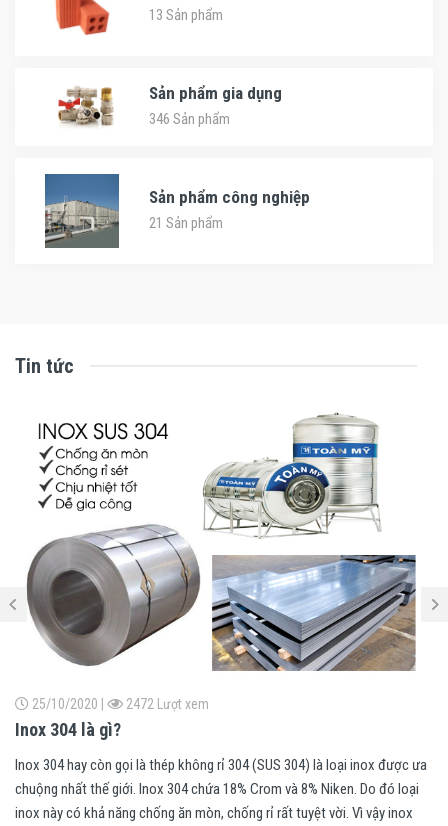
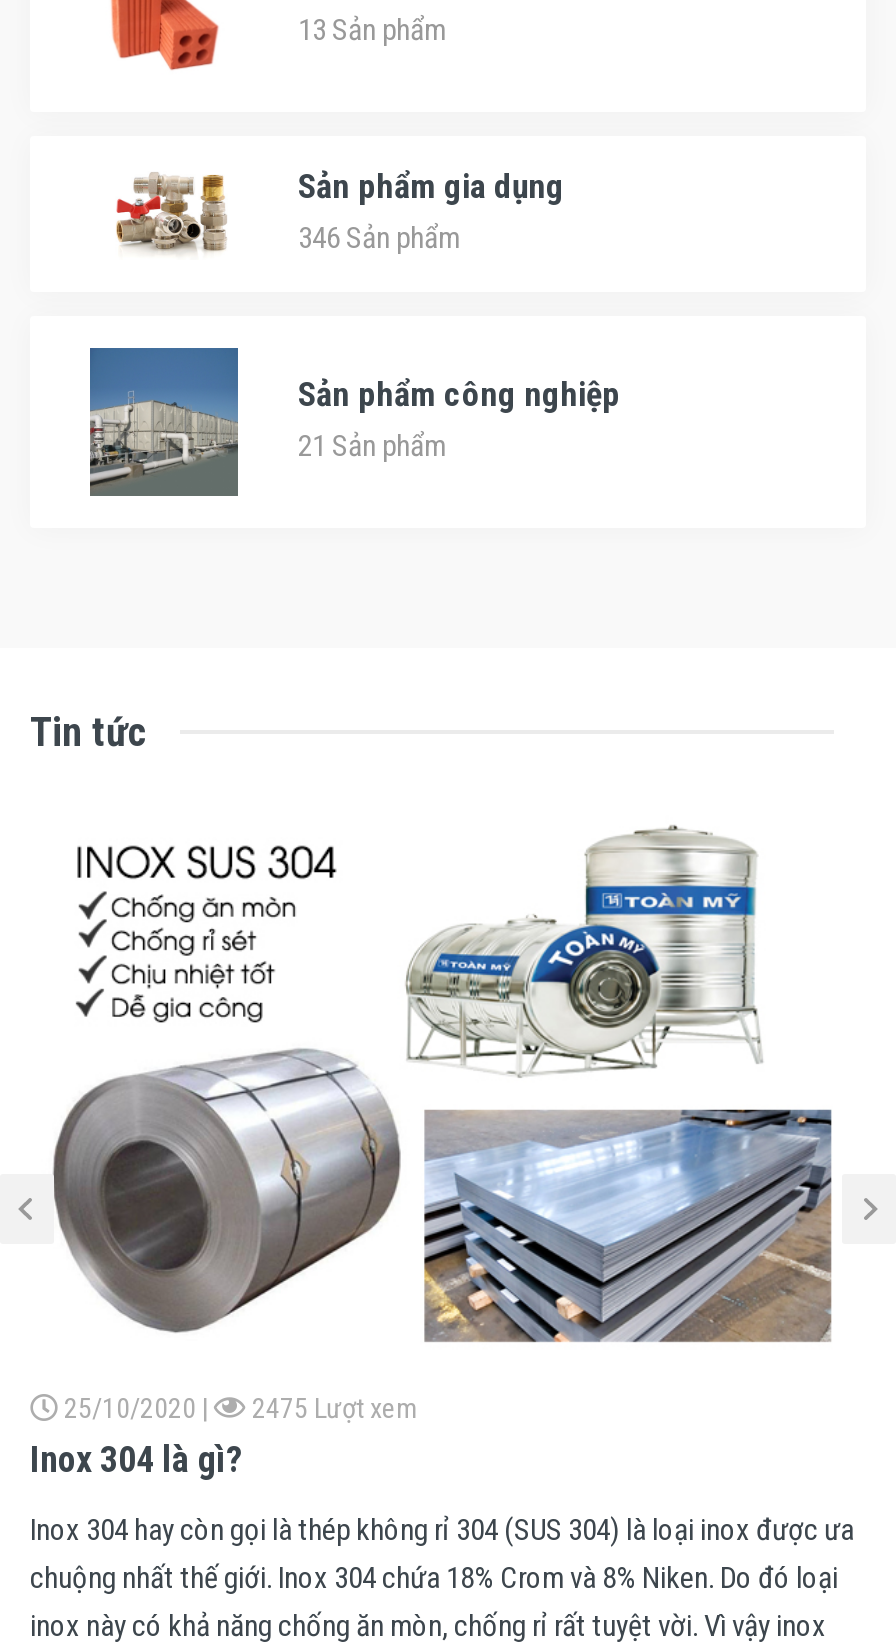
- 2472 Lượt xem
+ 2475 Lượt xem
